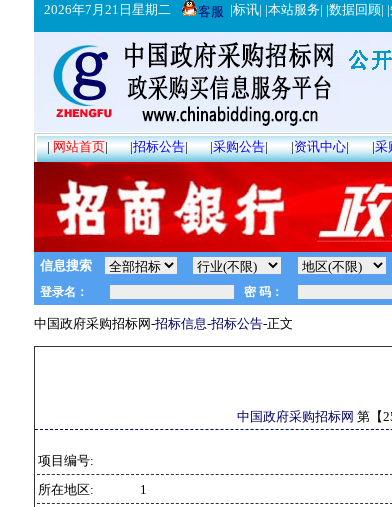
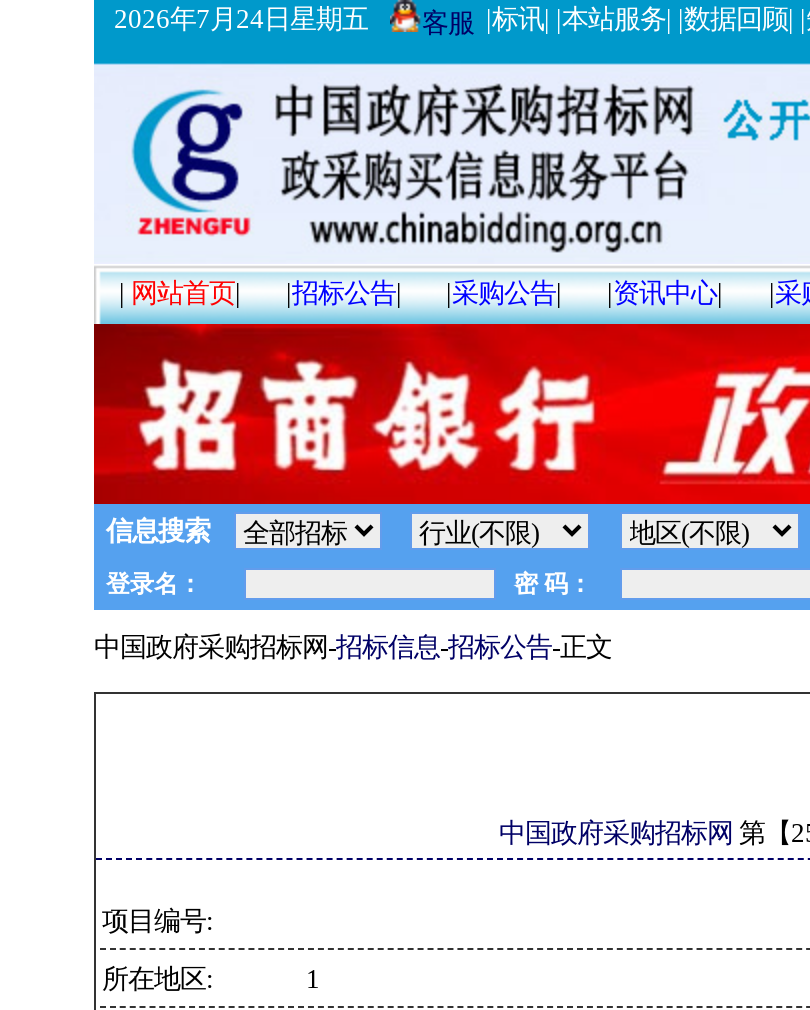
- 2026年7月21日星期二
+ 2026年7月24日星期五
